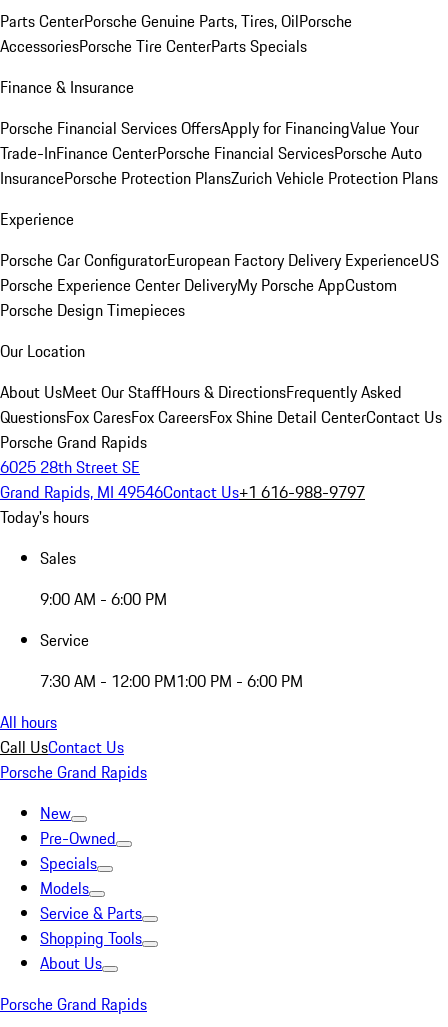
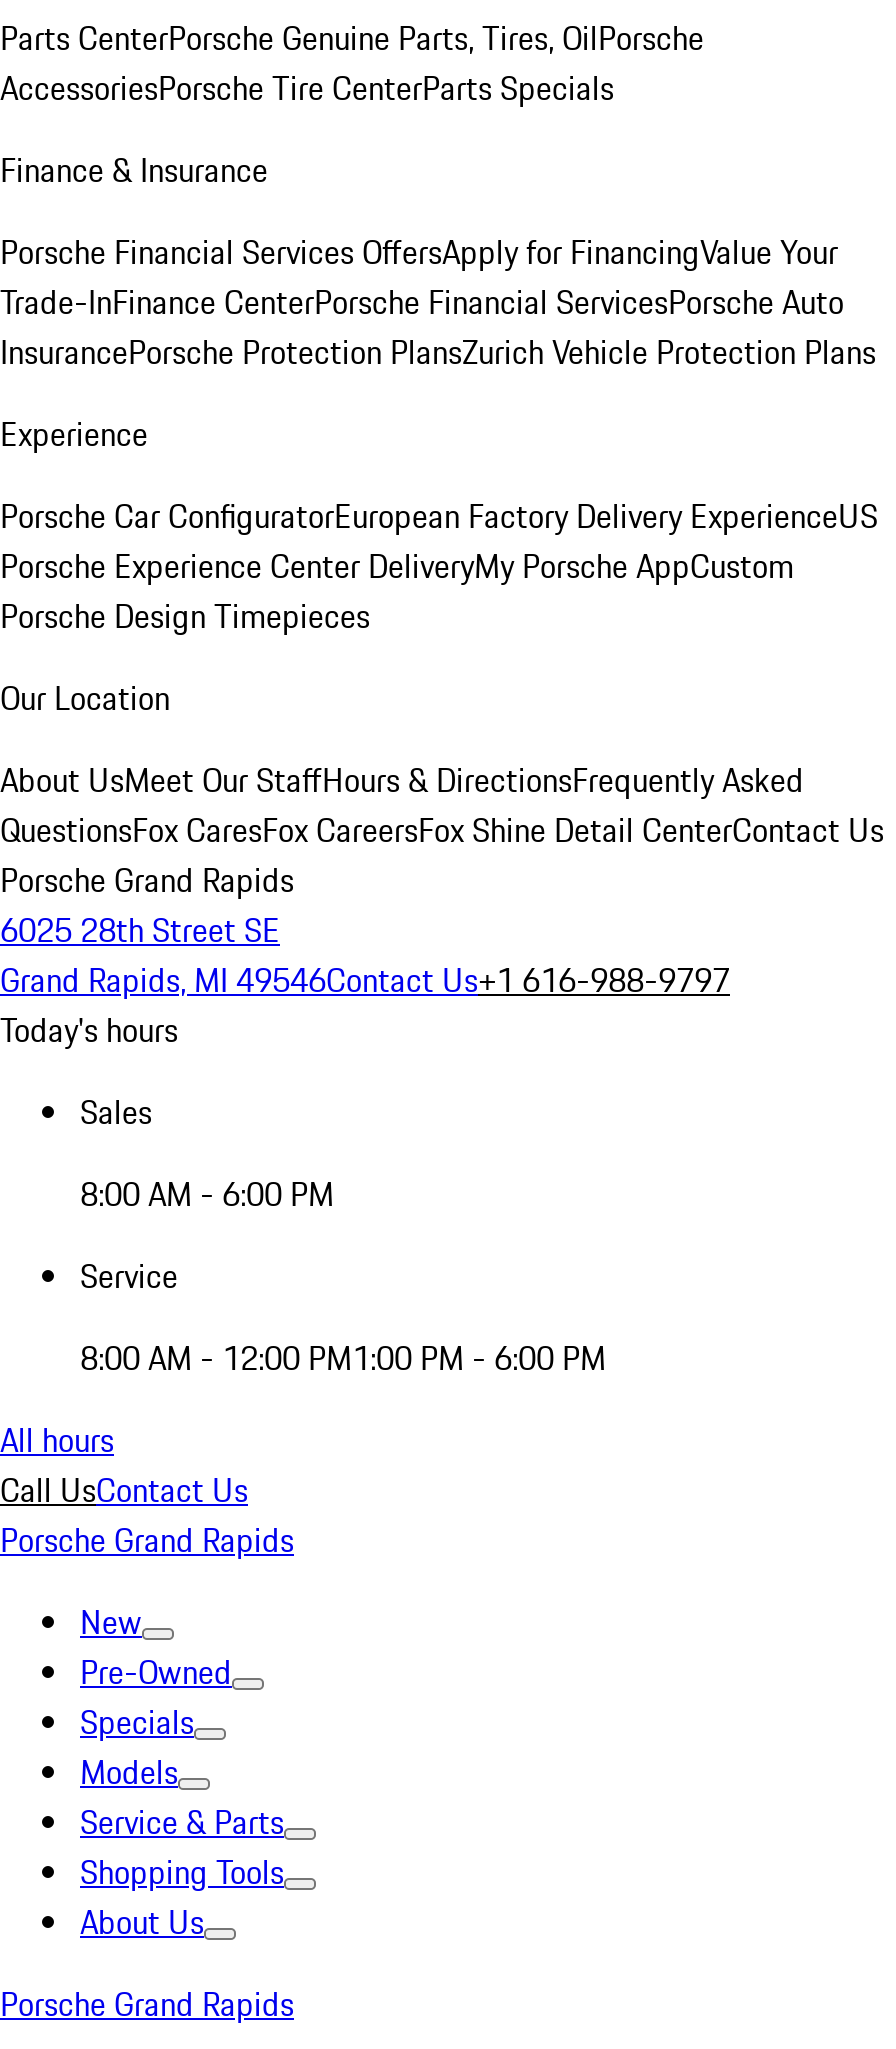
- 9:00 AM - 6:00 PM
+ 8:00 AM - 6:00 PM

- 7:30 AM - 12:00 PM1:00 PM - 6:00 PM
+ 8:00 AM - 12:00 PM1:00 PM - 6:00 PM
